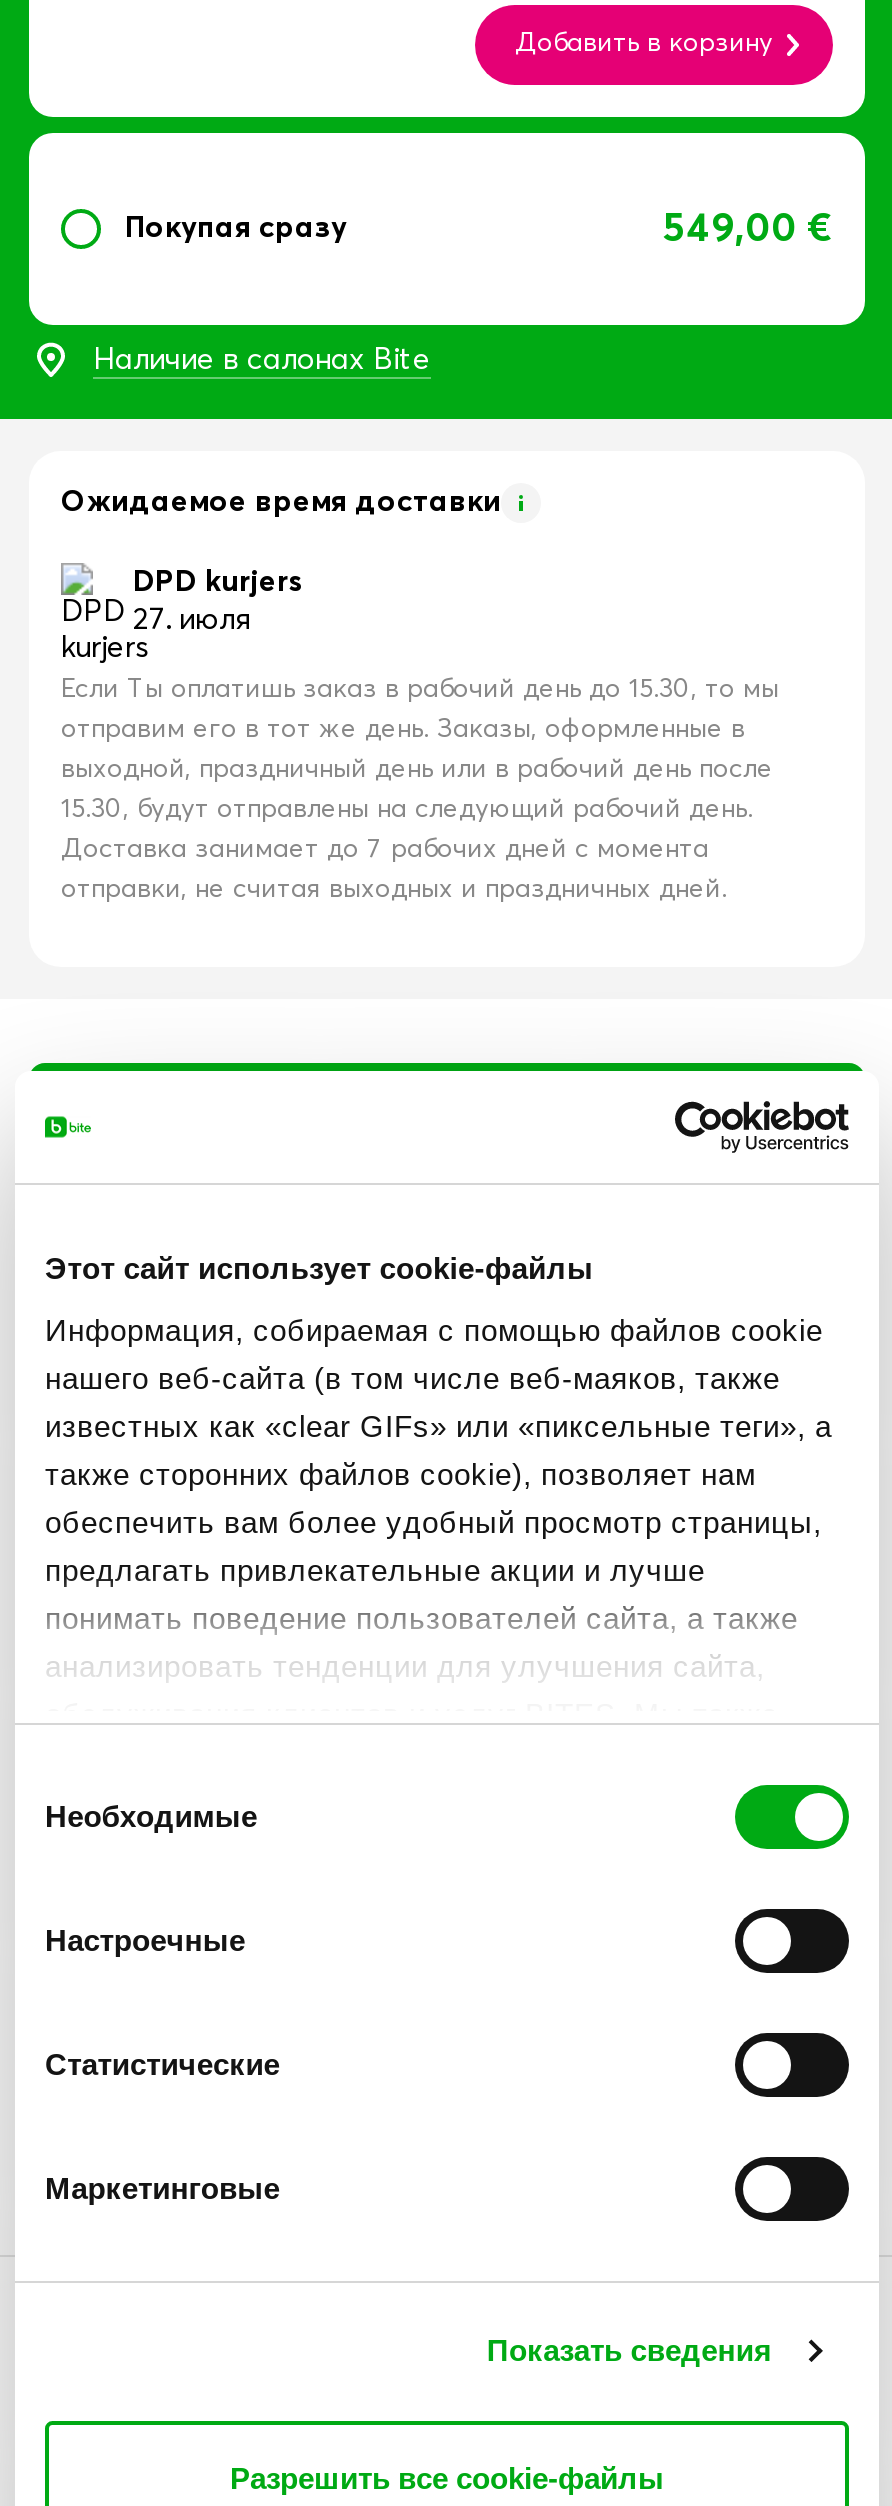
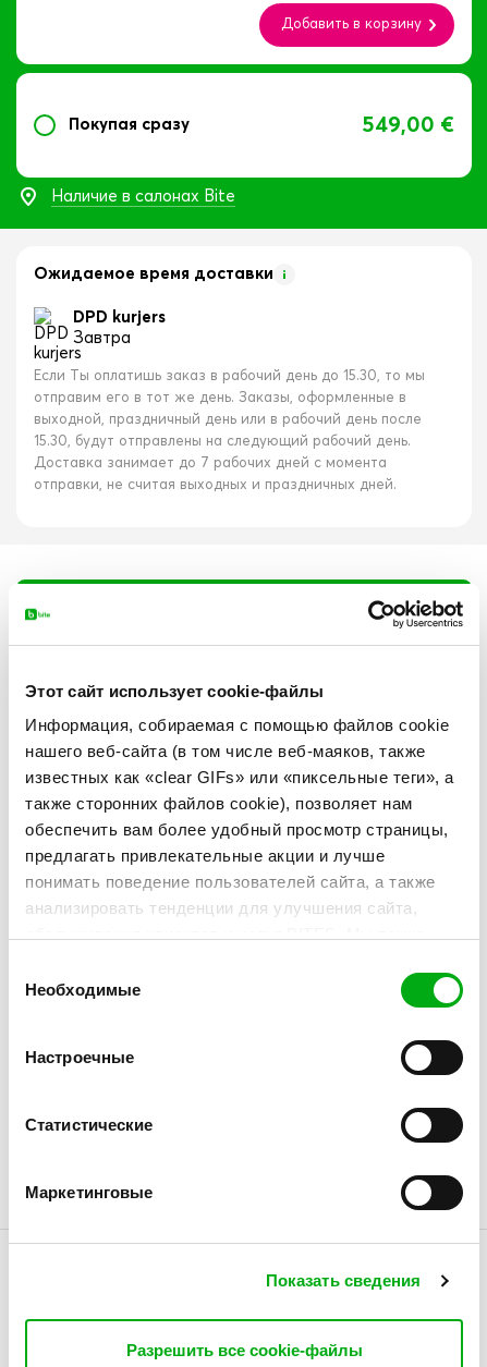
- 27. июля
+ Завтра
